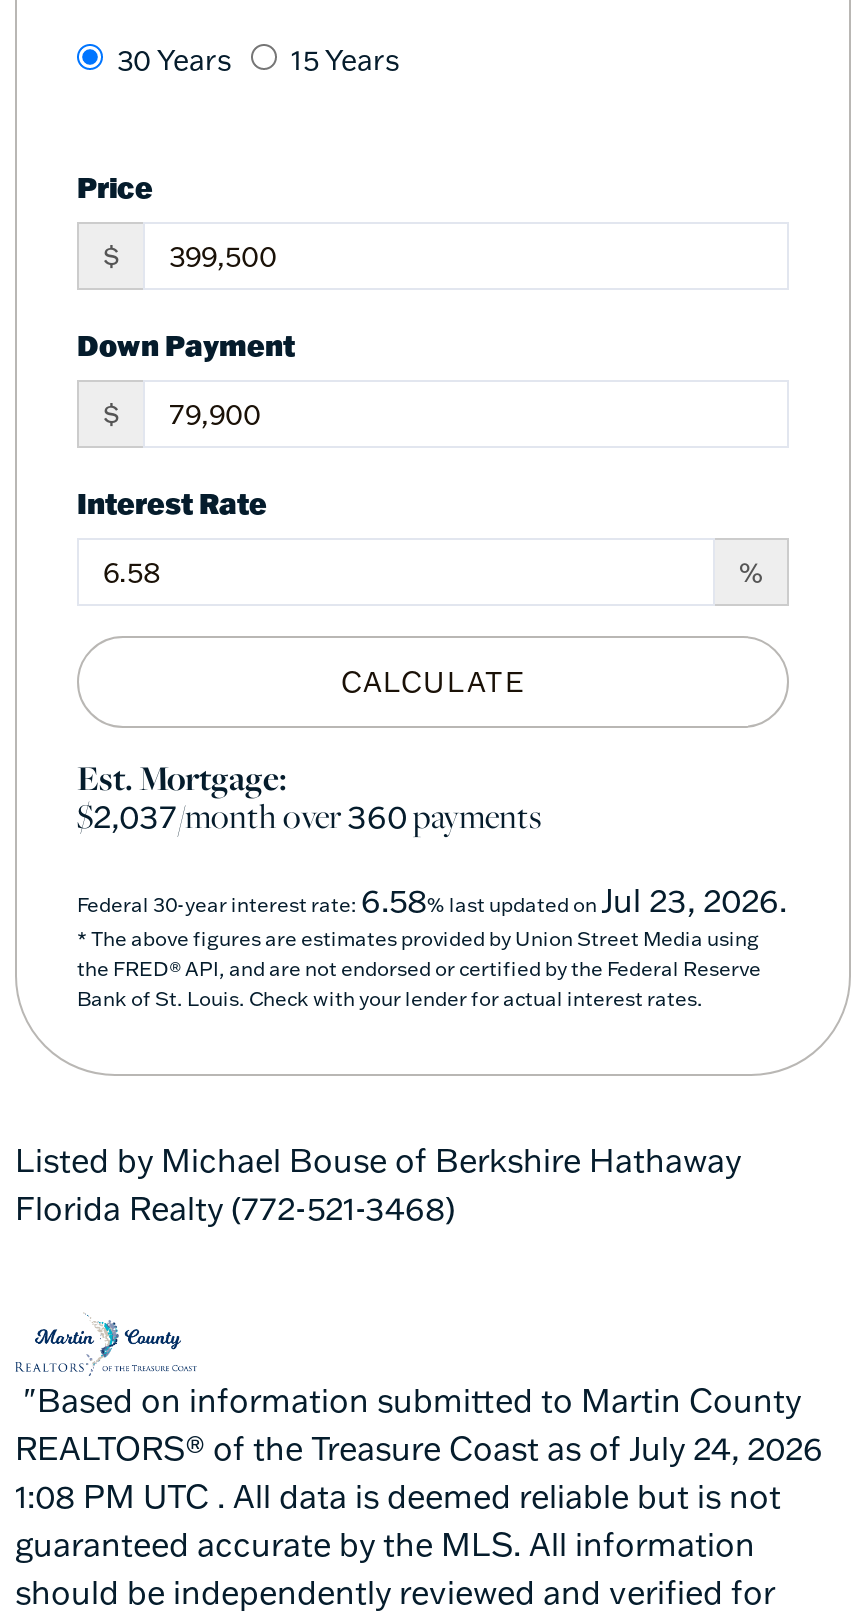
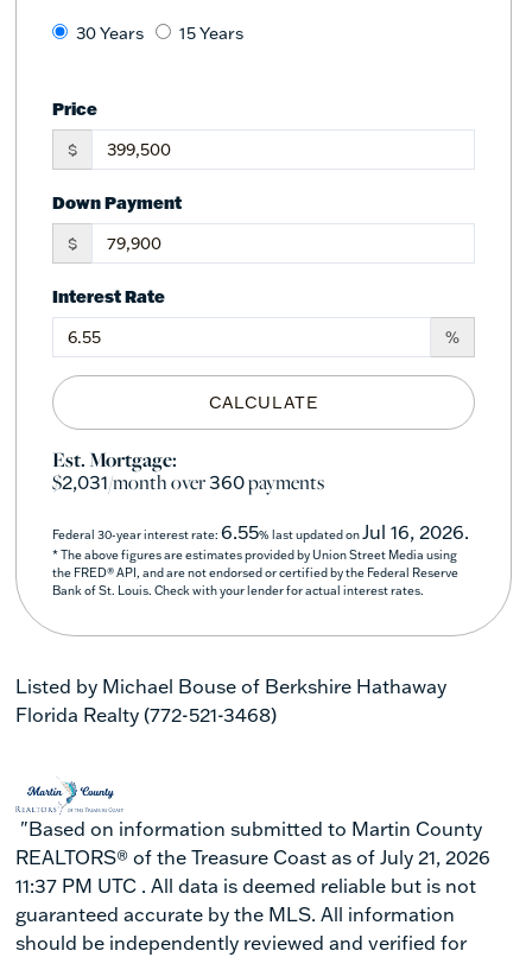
- $2,037/month over360payments
+ $2,031/month over360payments

- Federal 30-year interest rate: 6.58% last updated on Jul 23, 2026.
+ Federal 30-year interest rate: 6.55% last updated on Jul 16, 2026.

- REALTORS® of the Treasure Coast as of July 24, 2026
+ REALTORS® of the Treasure Coast as of July 21, 2026

- 1:08 PM UTC . All data is deemed reliable but is not
+ 11:37 PM UTC . All data is deemed reliable but is not
